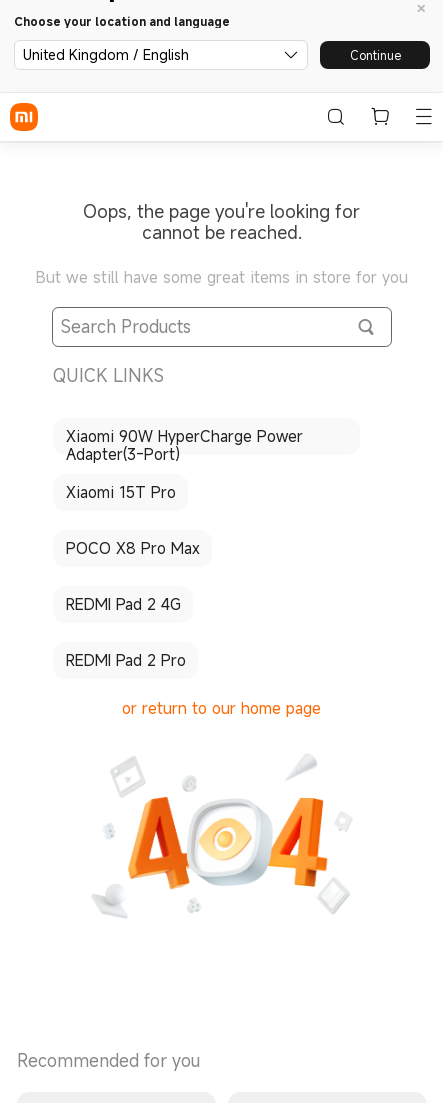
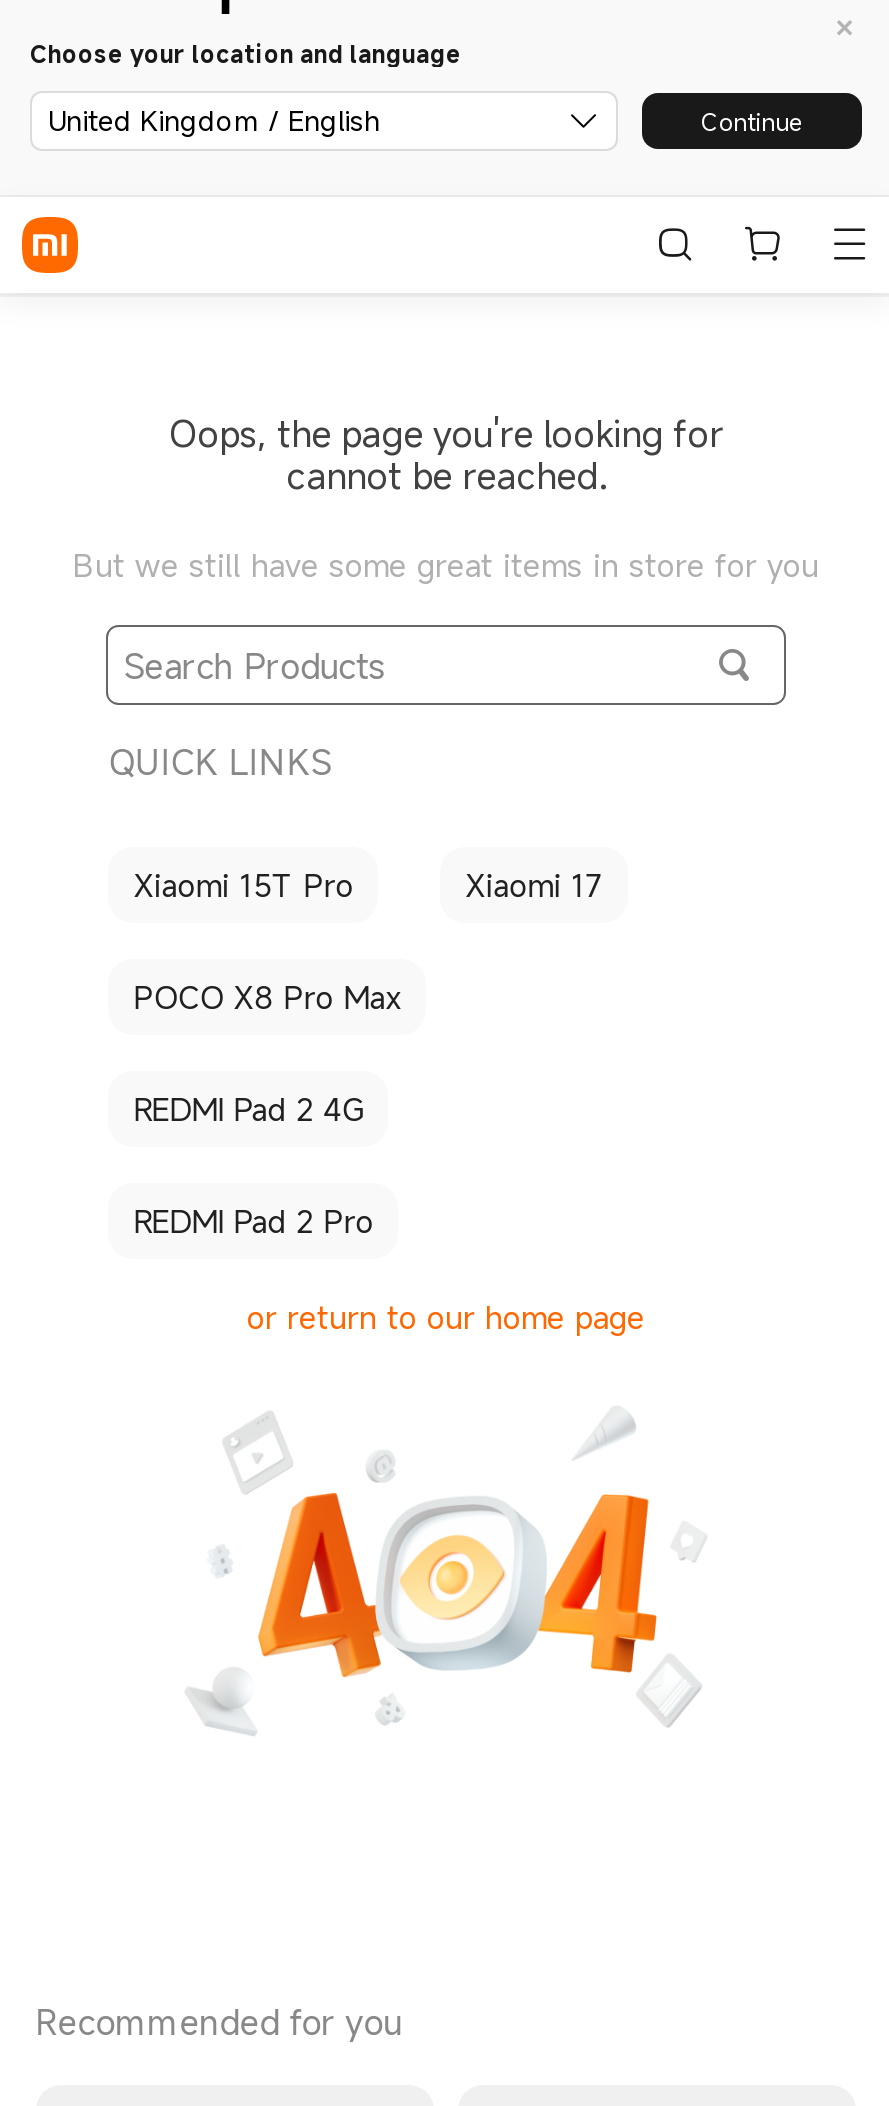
- Xiaomi 90W HyperCharge Power
- Adapter(3-Port)

+ Xiaomi 17
